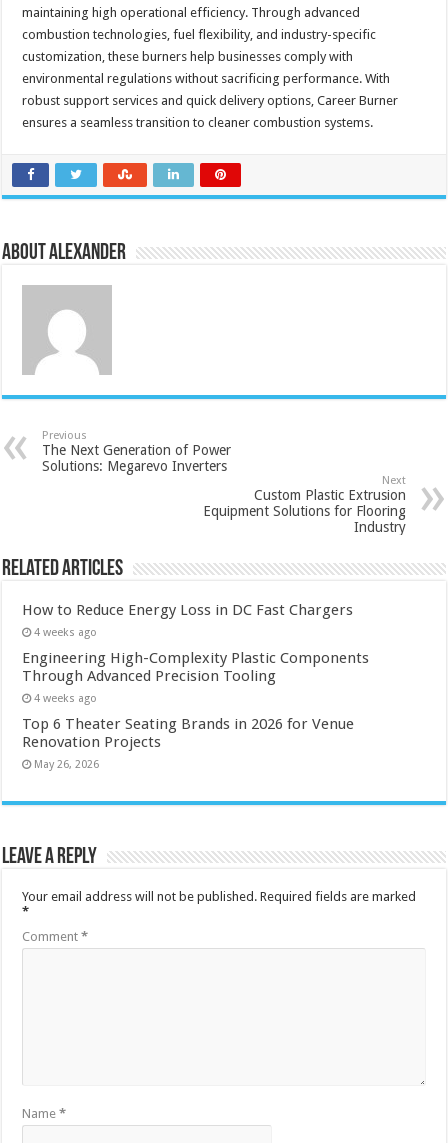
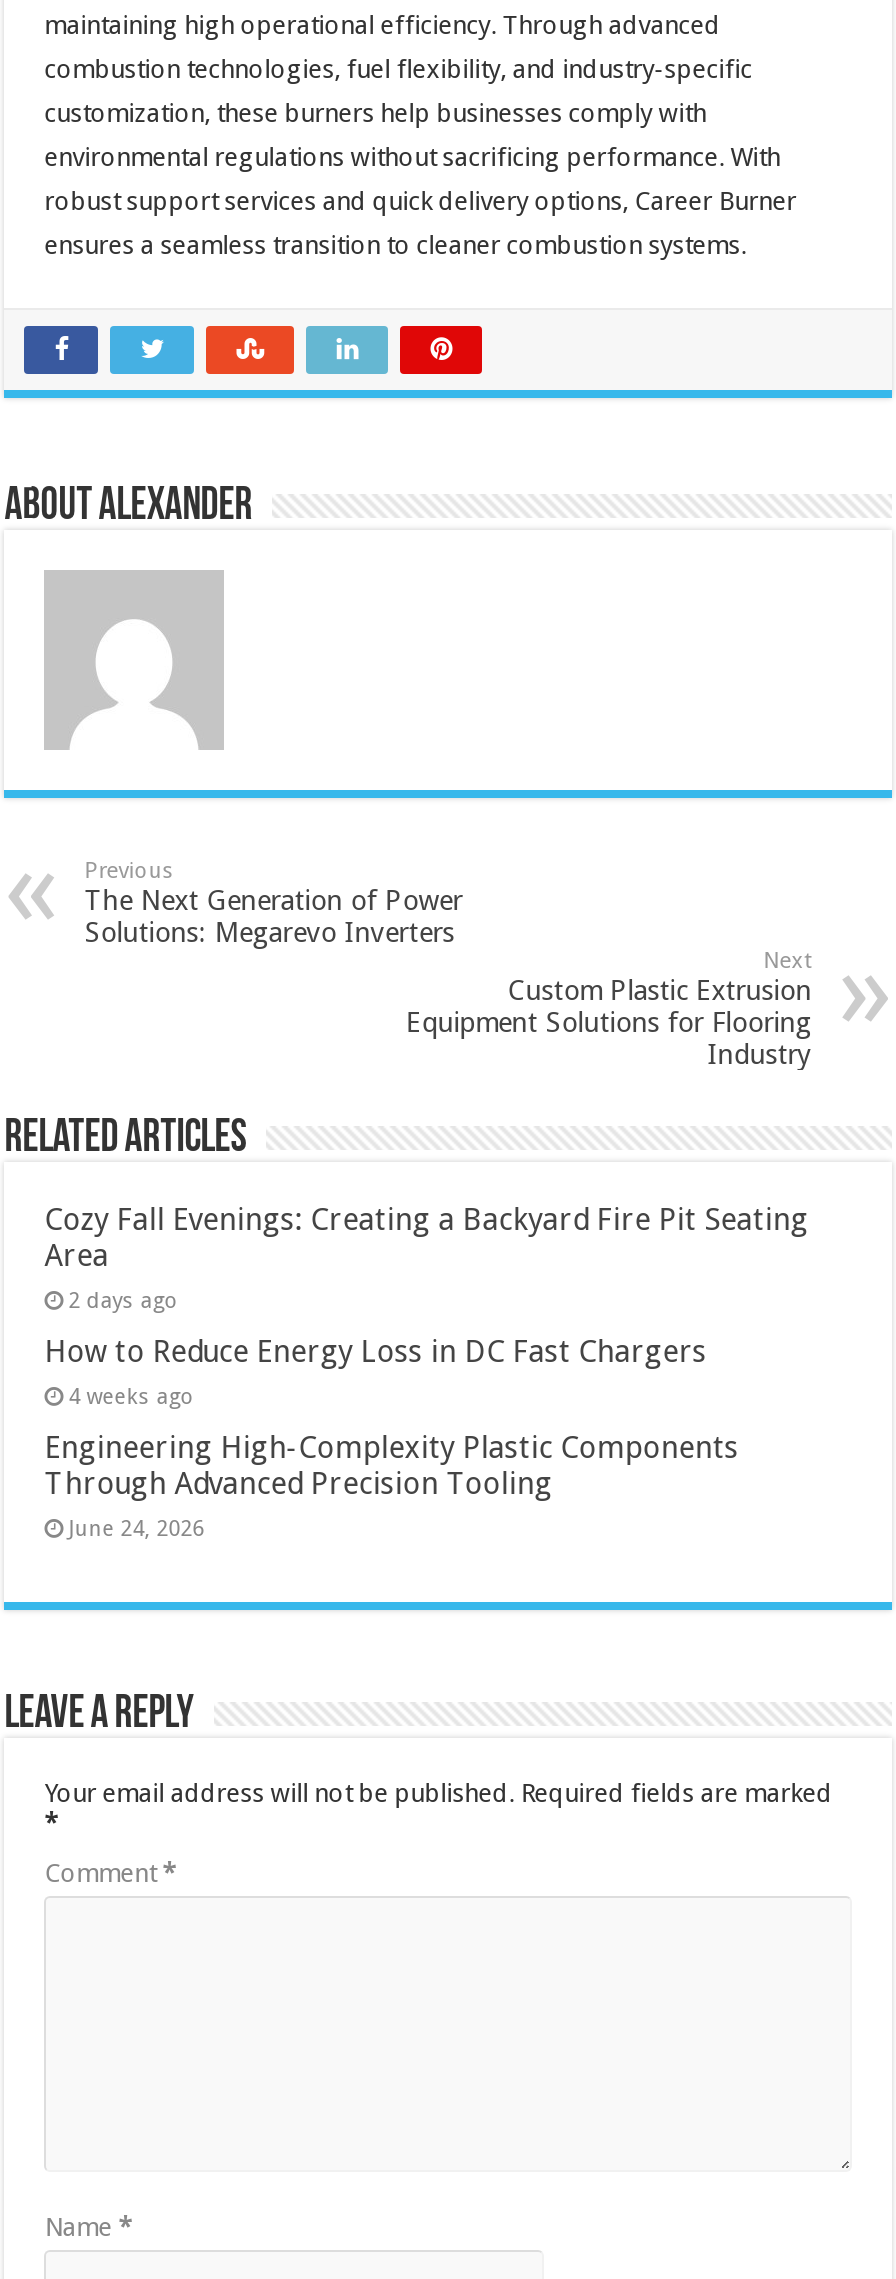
+ Cozy Fall Evenings: Creating a Backyard Fire Pit Seating
+ Area
+ 2 days ago

moved down: How to Reduce Energy Loss in DC Fast Chargers | 4 weeks ago | Engineering High-Complexity Plastic Components | Through Advanced Precision Tooling

- 4 weeks ago
- Top 6 Theater Seating Brands in 2026 for Venue
- Renovation Projects
- May 26, 2026
+ June 24, 2026
